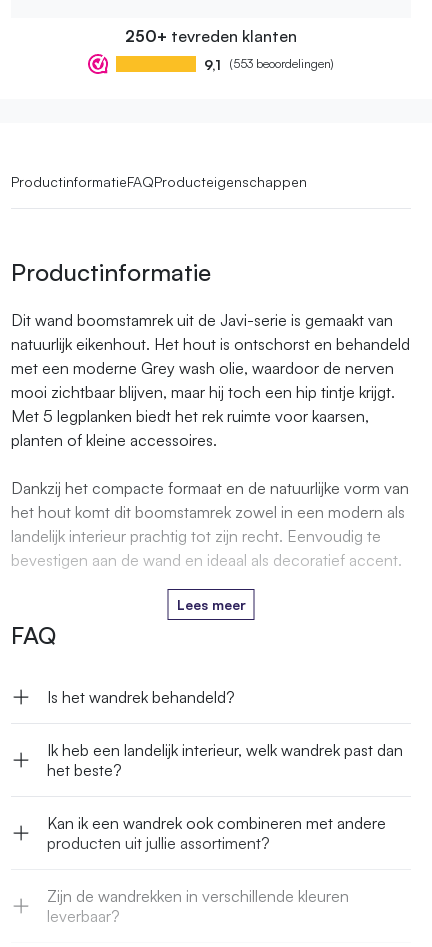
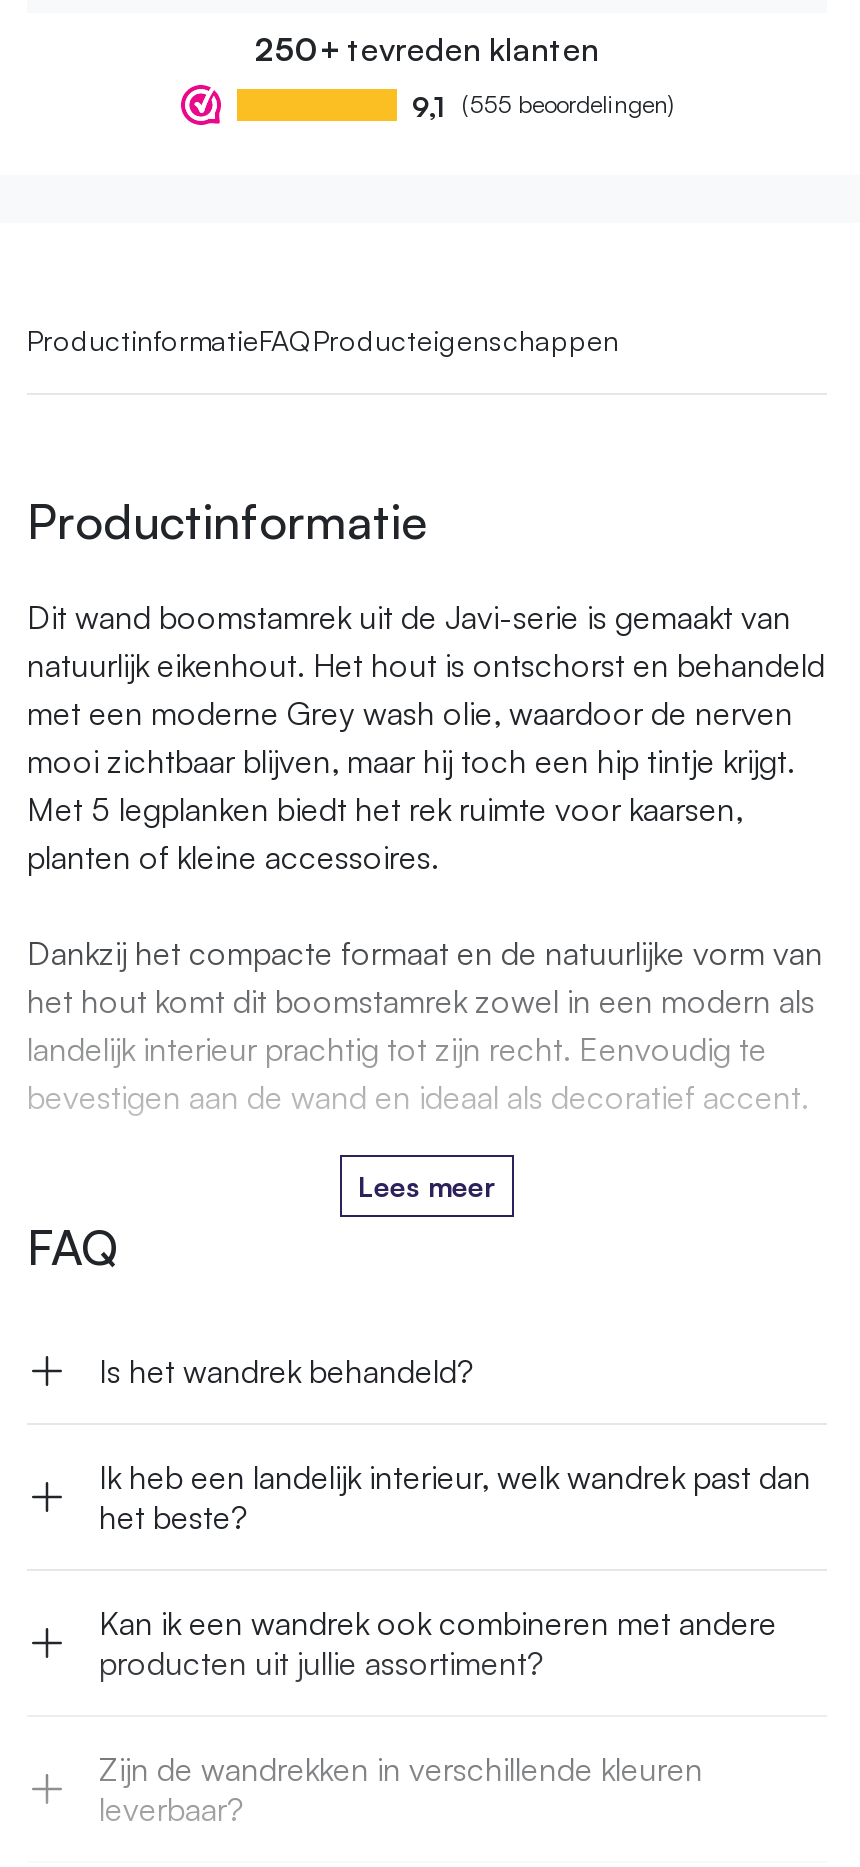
- 9,1 (553 beoordelingen)
+ 9,1 (555 beoordelingen)
